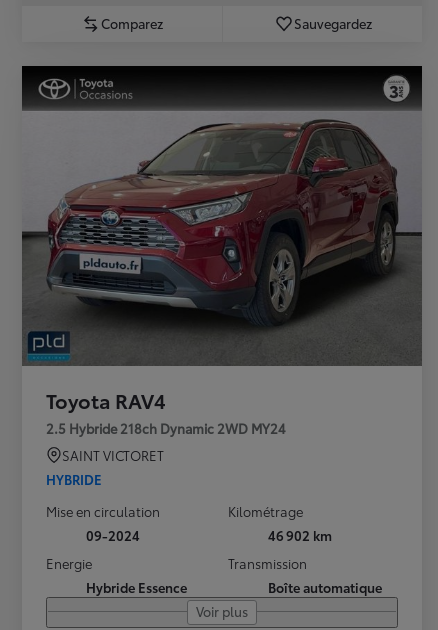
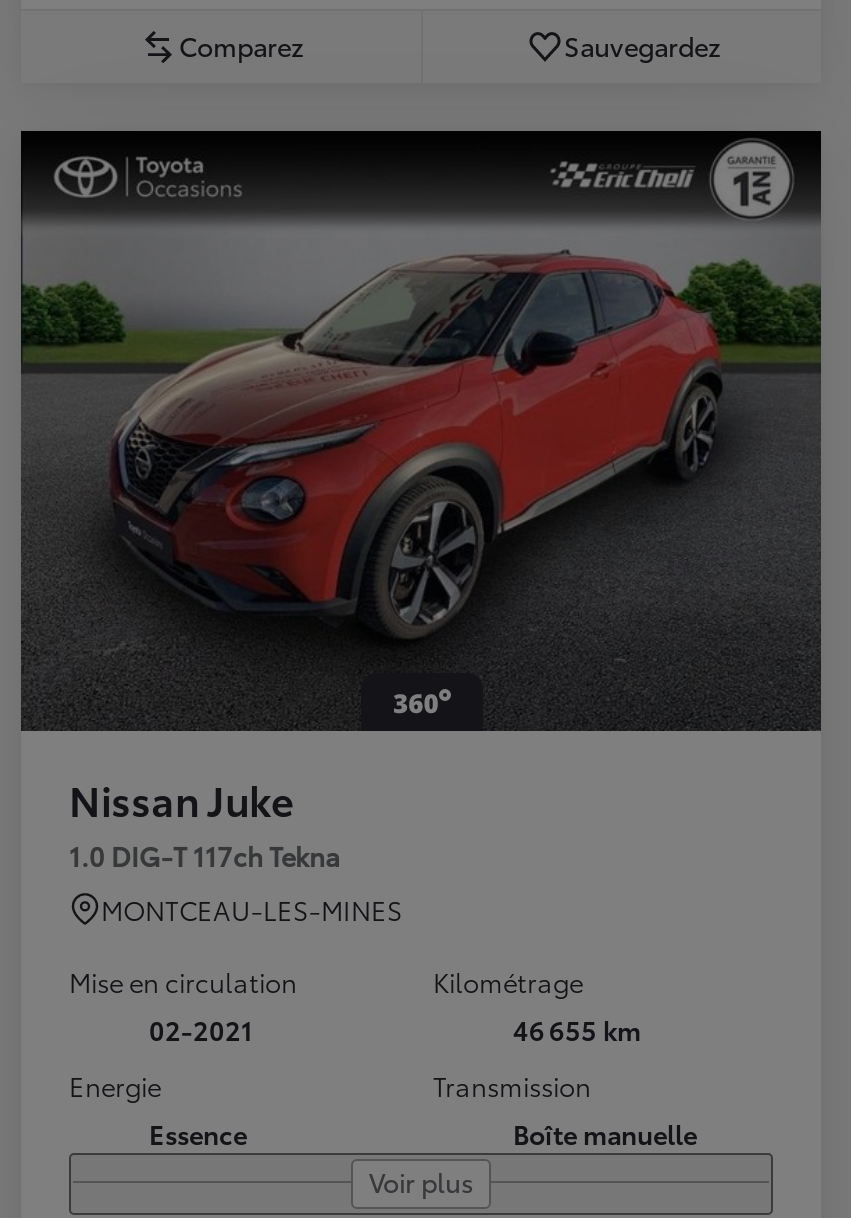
- [image]
- Toyota RAV4
- 2.5 Hybride 218ch Dynamic 2WD MY24
+ [image]
+ Nissan Juke
+ 1.0 DIG-T 117ch Tekna

- SAINT VICTORET
- HYBRIDE
+ MONTCEAU-LES-MINES

- 09-2024
+ 02-2021

- 46 902 km
+ 46 655 km

- Hybride Essence
+ Essence

- Boîte automatique
+ Boîte manuelle
